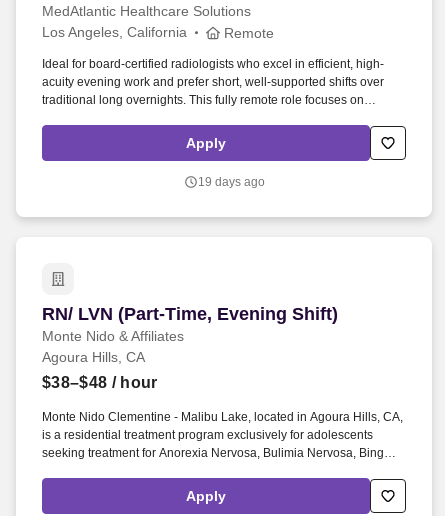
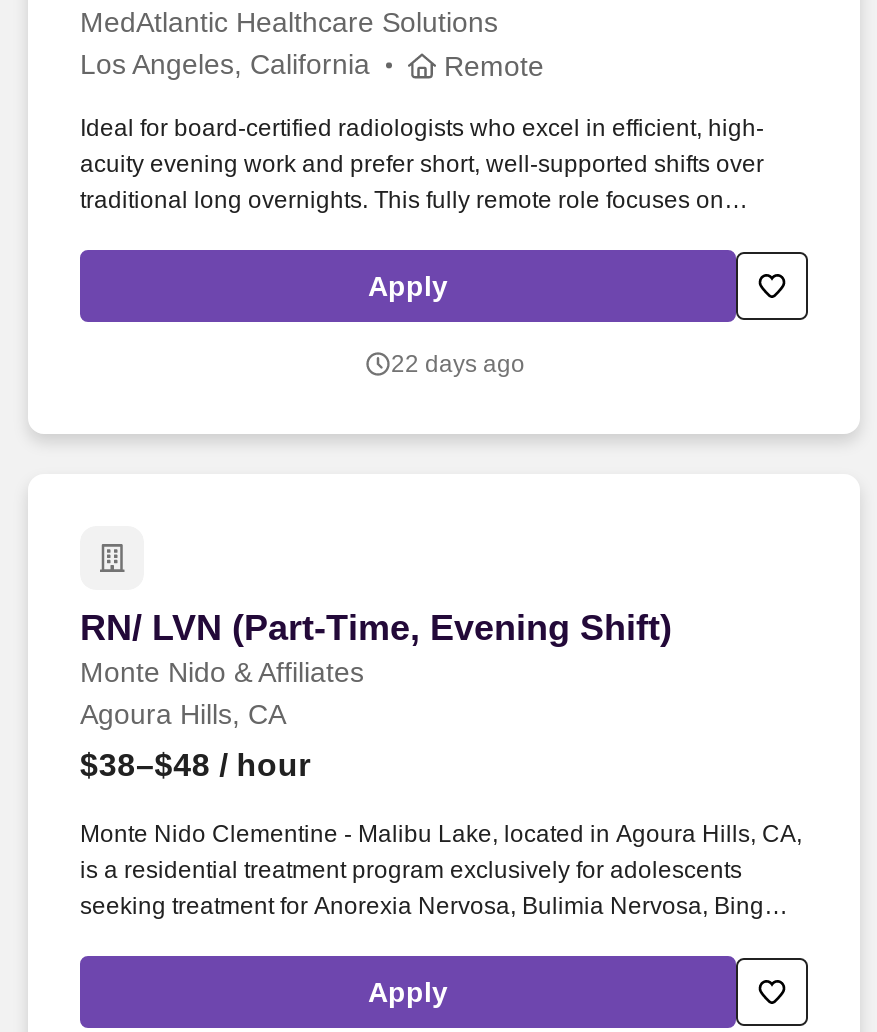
- 19 days ago
+ 22 days ago
